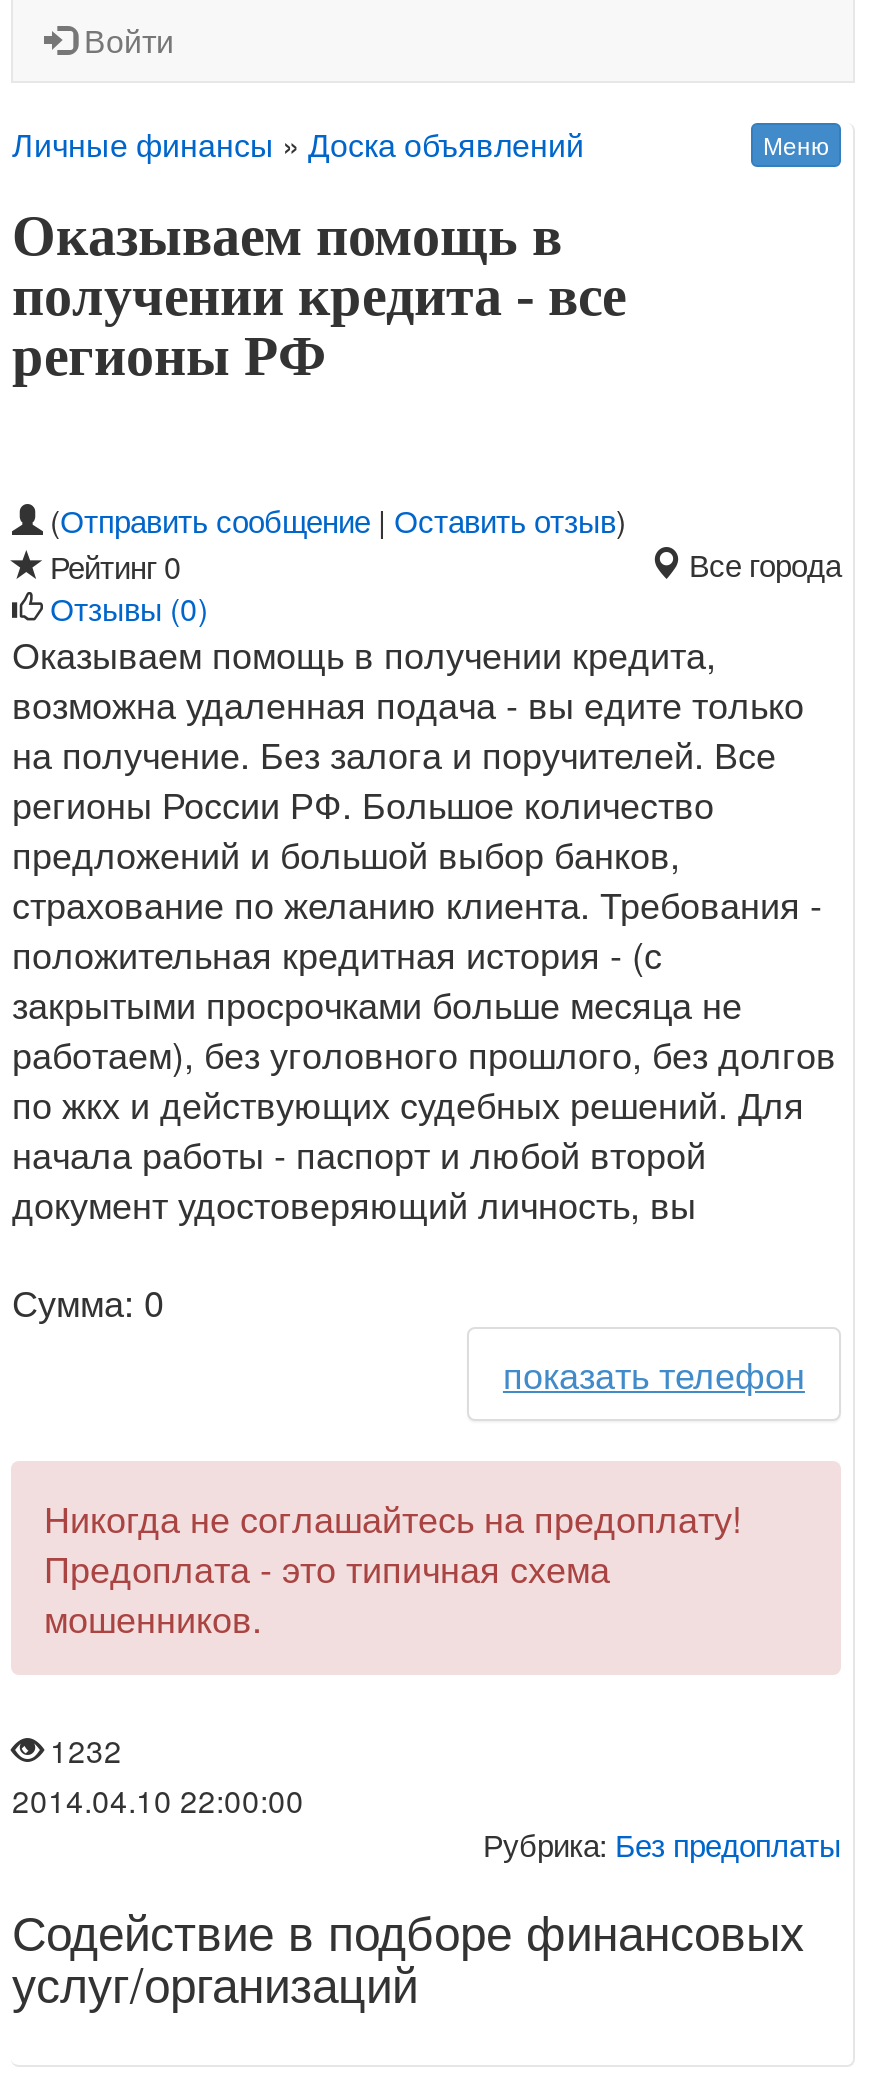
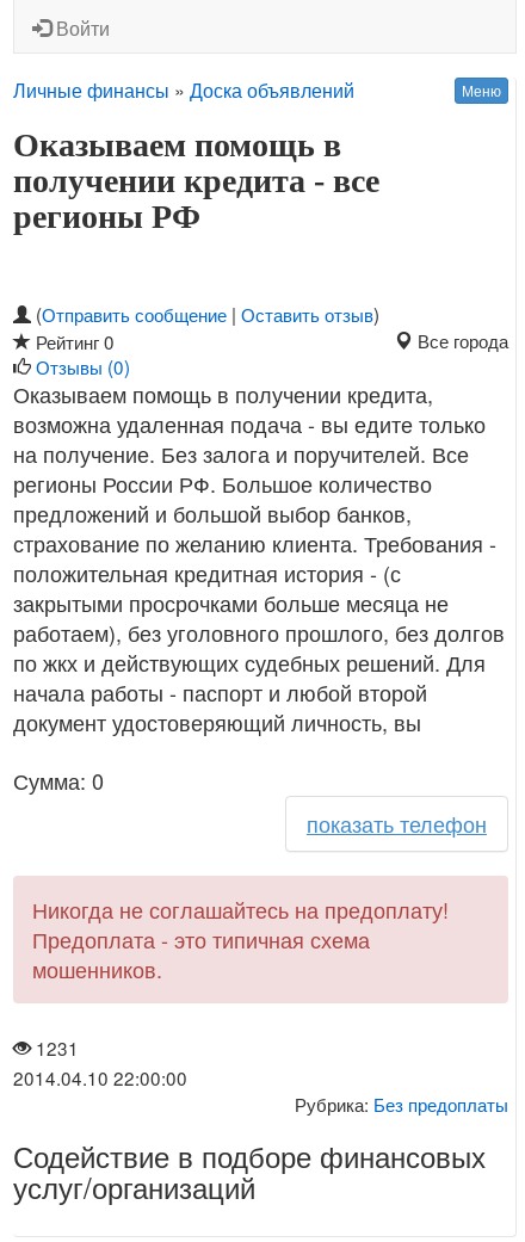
- 1232
+ 1231
